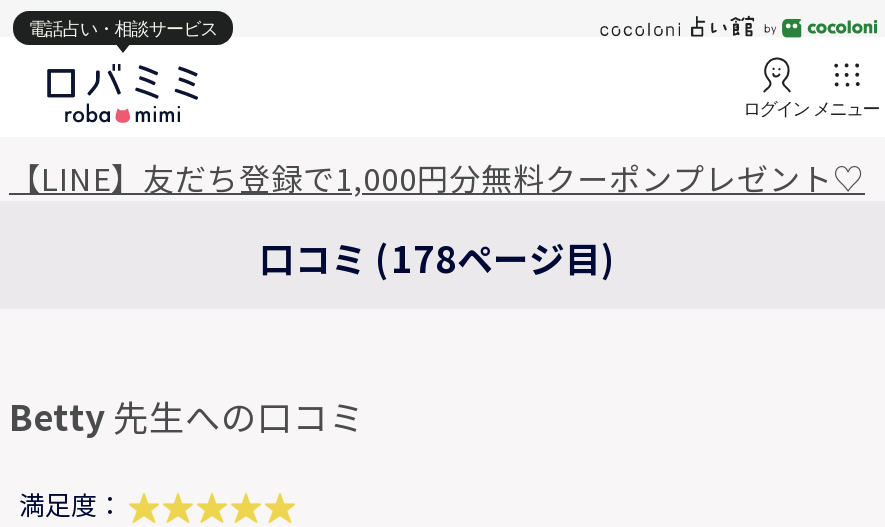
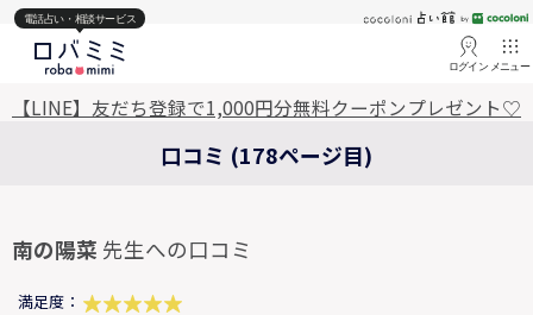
- Betty先生への口コミ
+ 南の陽菜先生への口コミ
